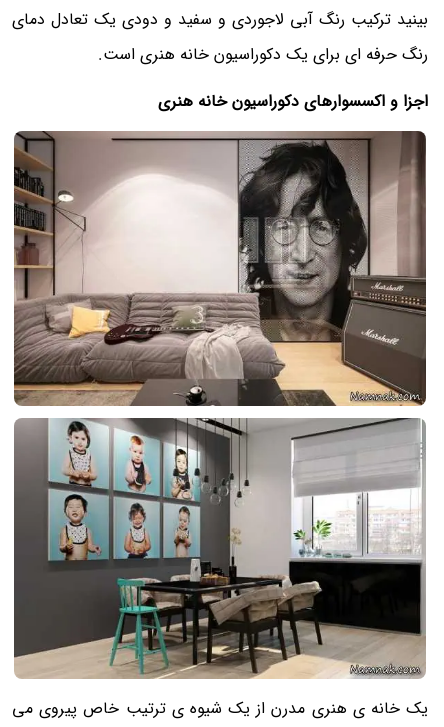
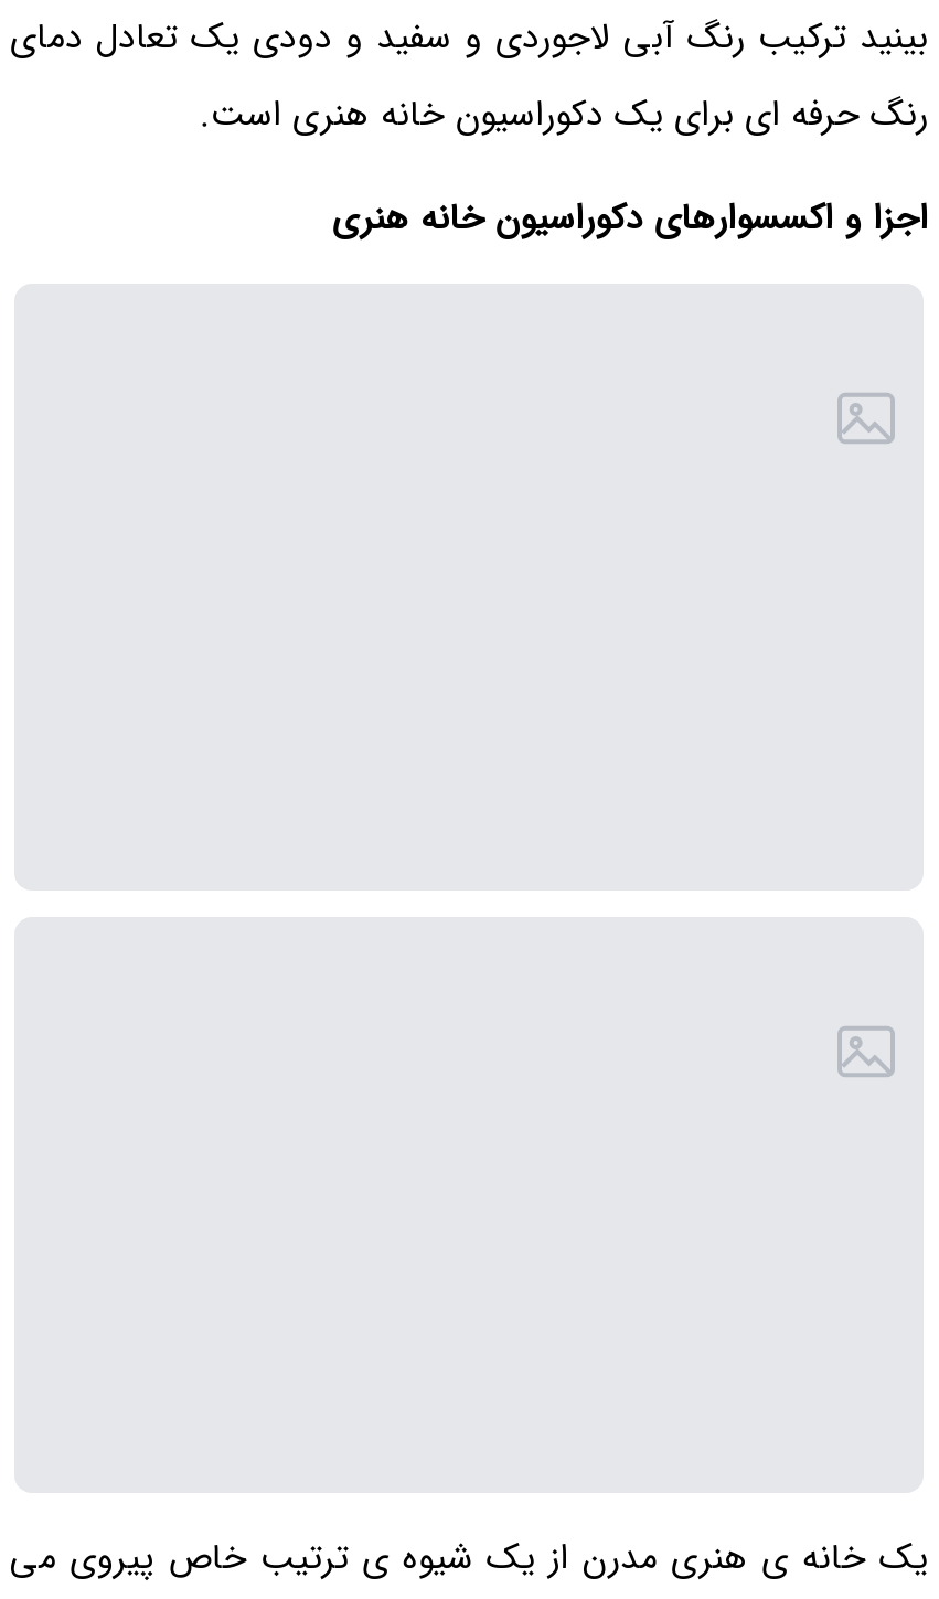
- [image]

- [image]
